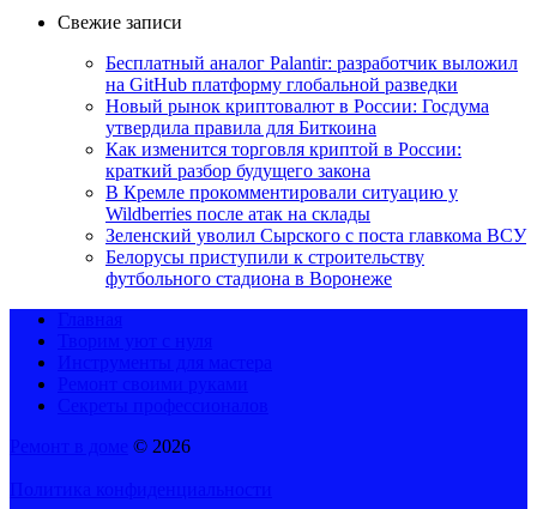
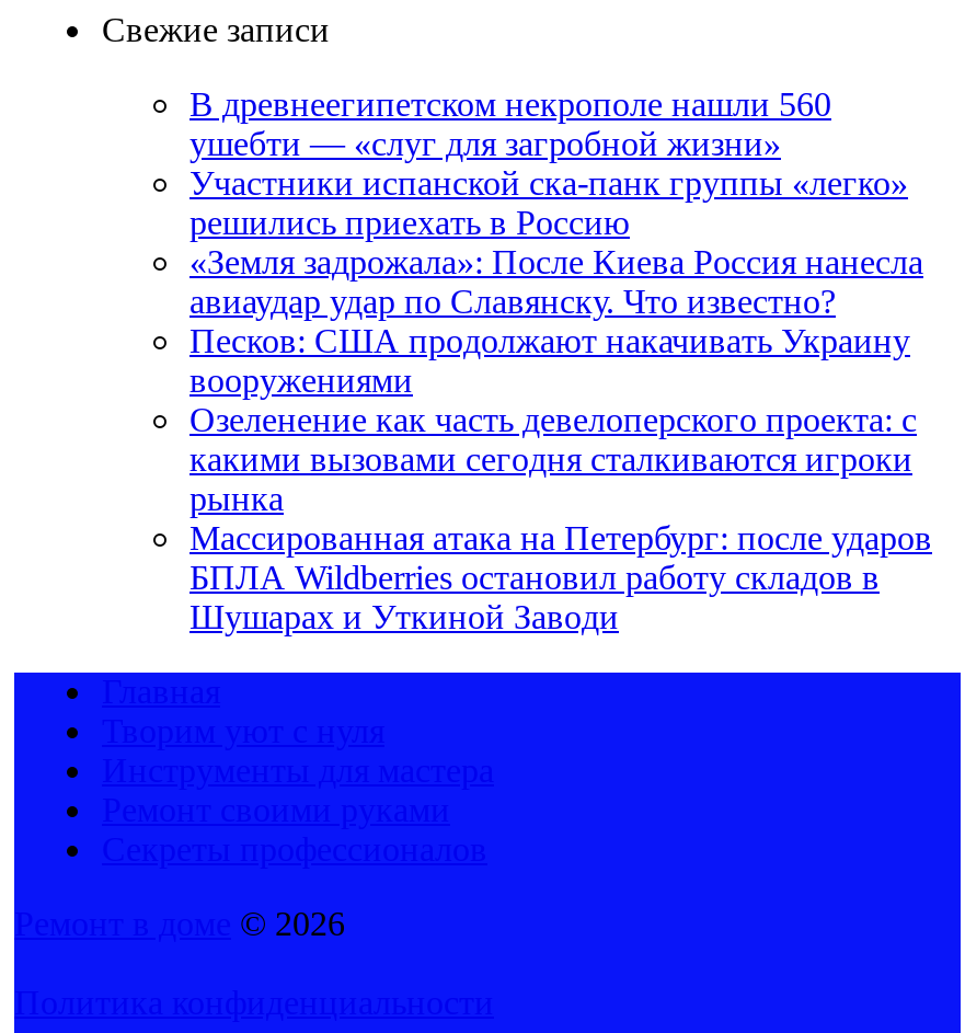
- Бесплатный аналог Palantir: разработчик выложил
- на GitHub платформу глобальной разведки
- Новый рынок криптовалют в России: Госдума
- утвердила правила для Биткоина
- Как изменится торговля криптой в России:
- краткий разбор будущего закона
- В Кремле прокомментировали ситуацию у
- Wildberries после атак на склады
- Зеленский уволил Сырского с поста главкома ВСУ
- Белорусы приступили к строительству
- футбольного стадиона в Воронеже
+ В древнеегипетском некрополе нашли 560
+ ушебти — «слуг для загробной жизни»
+ Участники испанской ска-панк группы «легко»
+ решились приехать в Россию
+ «Земля задрожала»: После Киева Россия нанесла
+ авиаудар удар по Славянску. Что известно?
+ Песков: США продолжают накачивать Украину
+ вооружениями
+ Озеленение как часть девелоперского проекта: с
+ какими вызовами сегодня сталкиваются игроки
+ рынка
+ Массированная атака на Петербург: после ударов
+ БПЛА Wildberries остановил работу складов в
+ Шушарах и Уткиной Заводи
